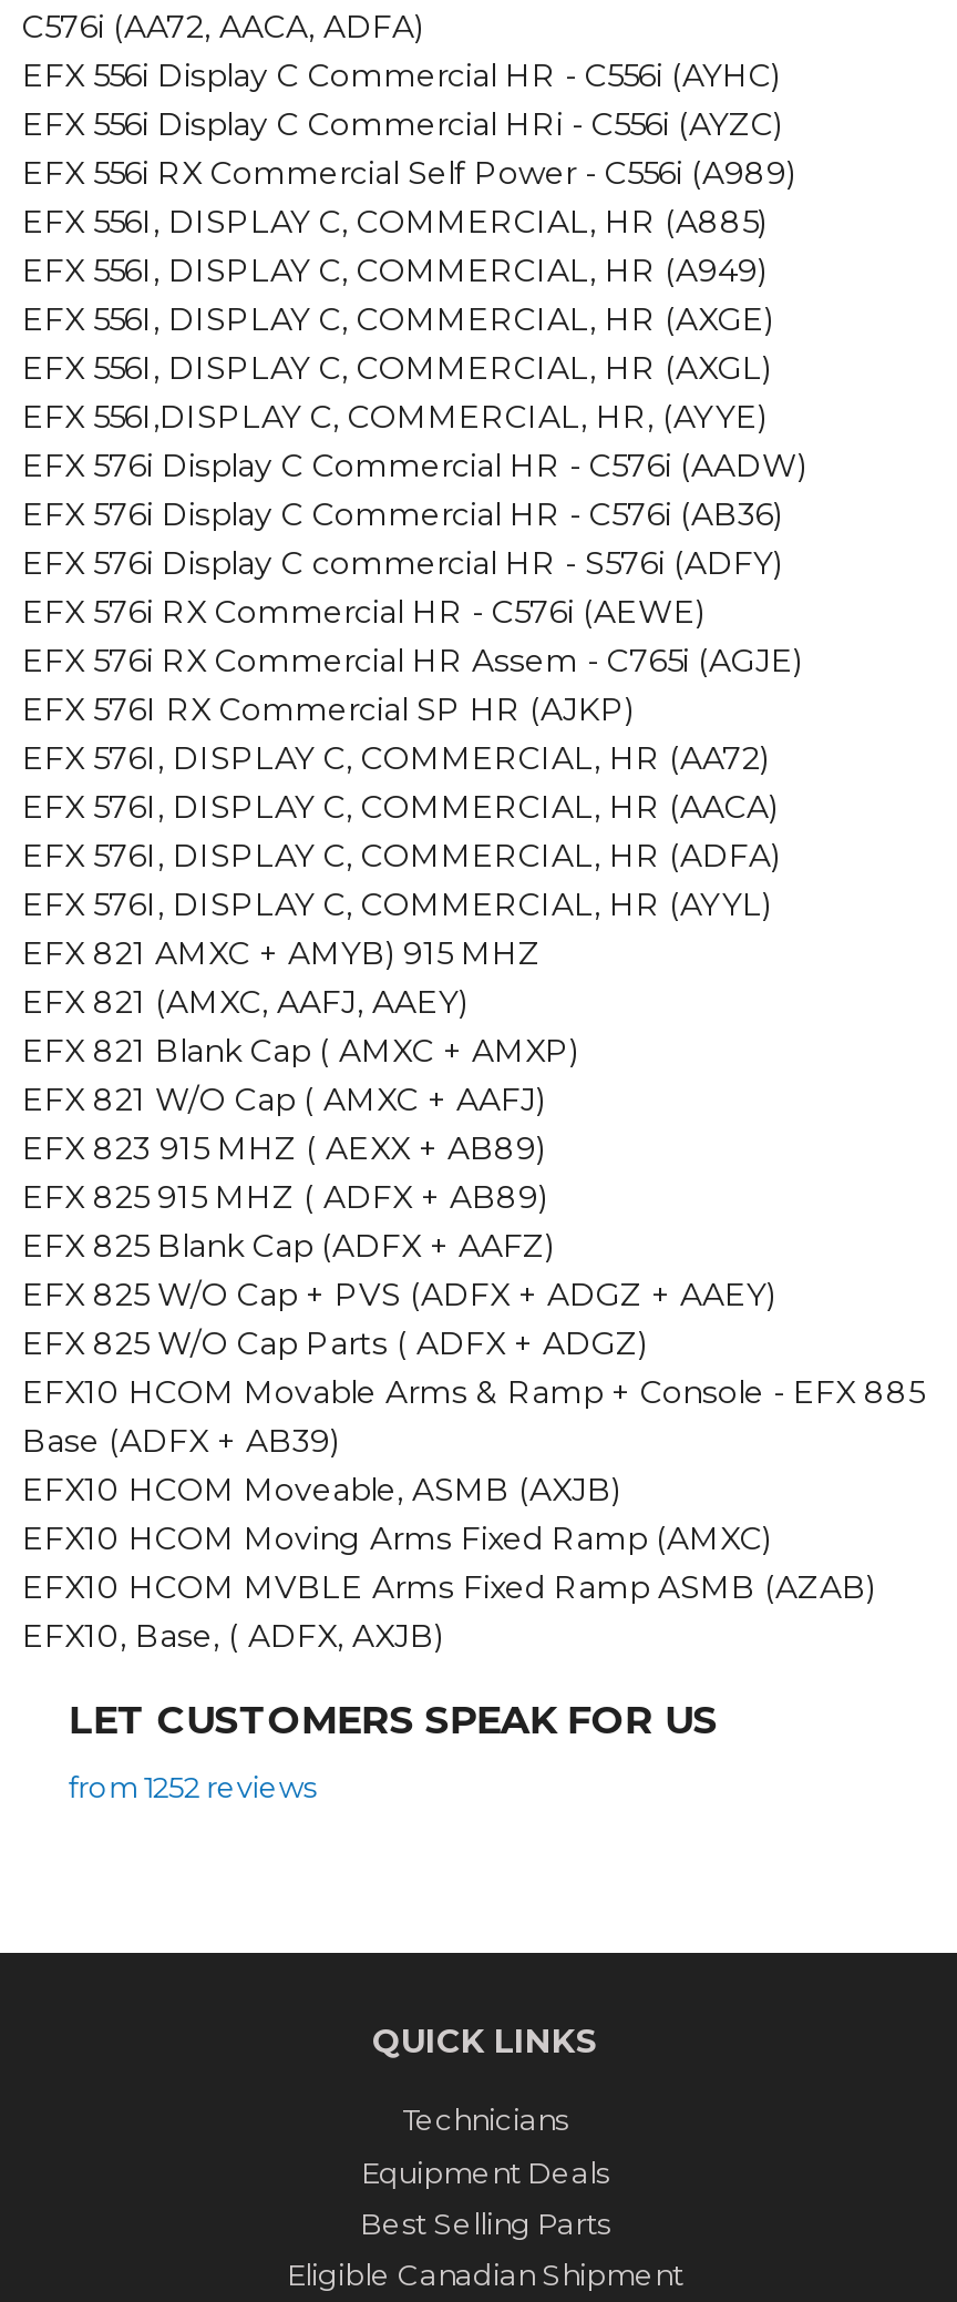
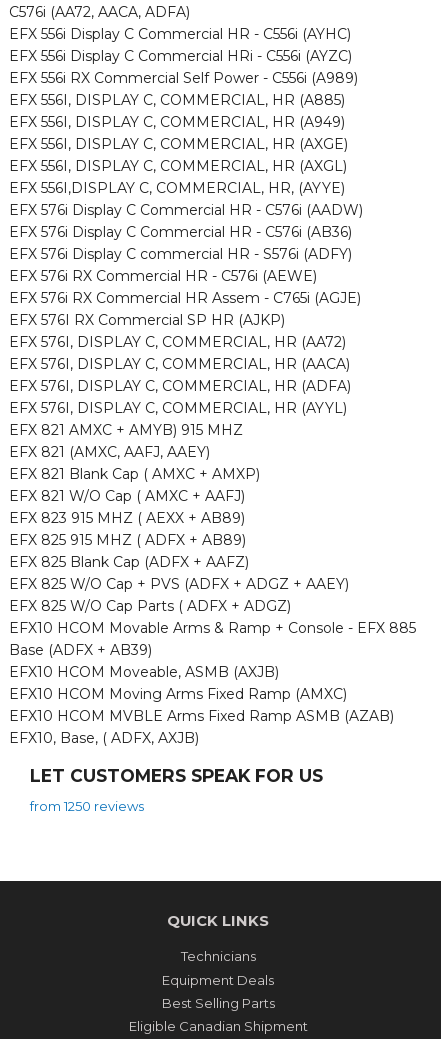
- from 1252 reviews
+ from 1250 reviews
